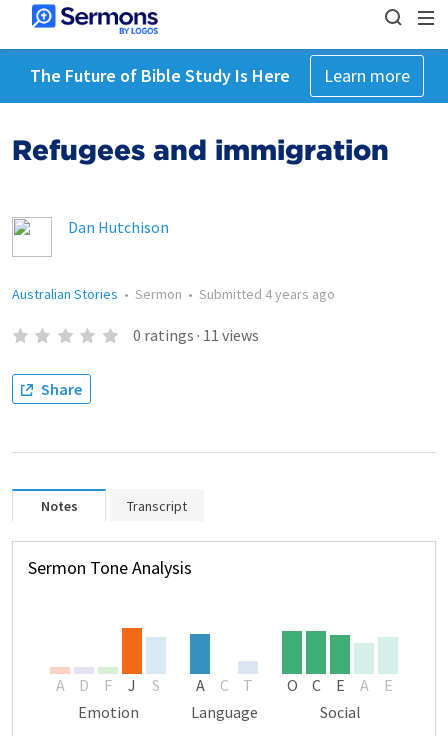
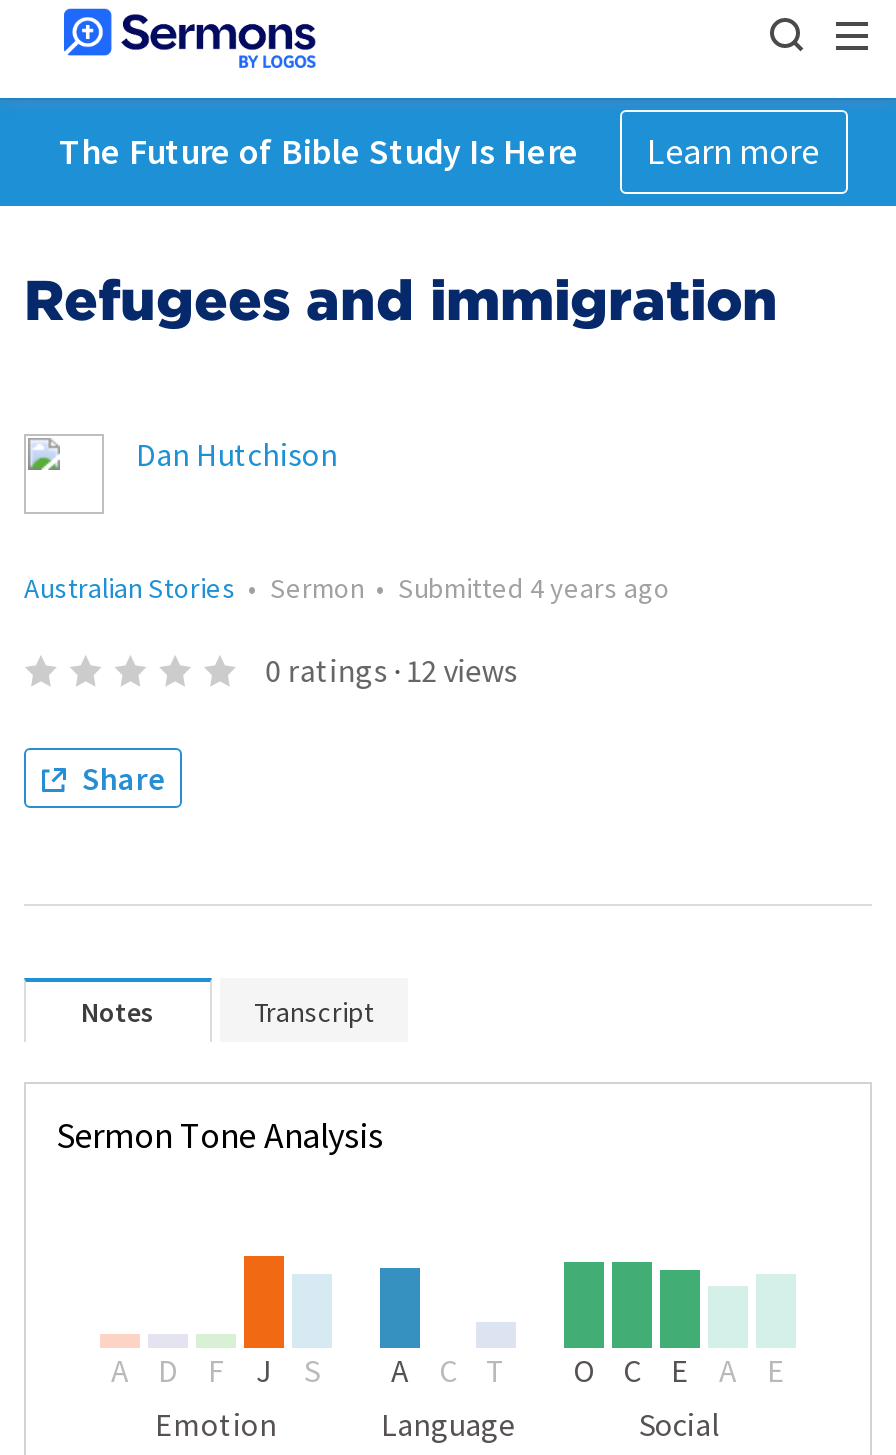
- 0 ratings · 11 views
+ 0 ratings · 12 views
